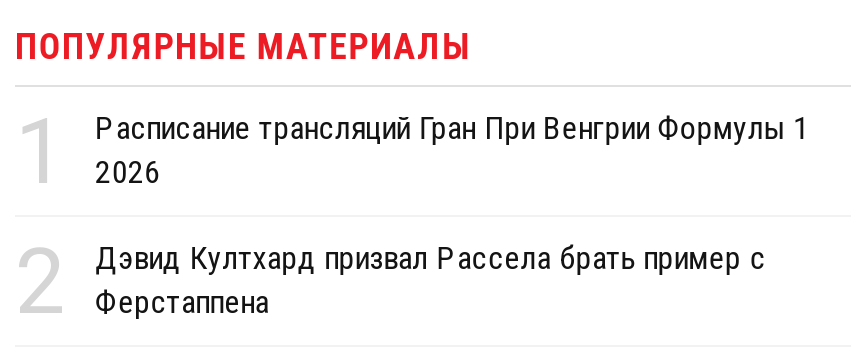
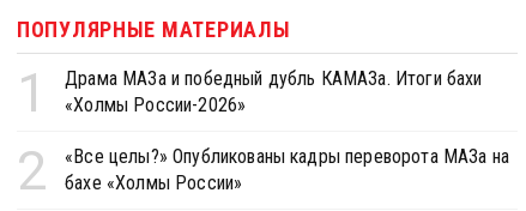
- Расписание трансляций Гран При Венгрии Формулы 1
- 2026
+ Драма МАЗа и победный дубль КАМАЗа. Итоги бахи
+ «Холмы России-2026»

- Дэвид Култхард призвал Рассела брать пример с
- Ферстаппена
+ «Все целы?» Опубликованы кадры переворота МАЗа на
+ бахе «Холмы России»
